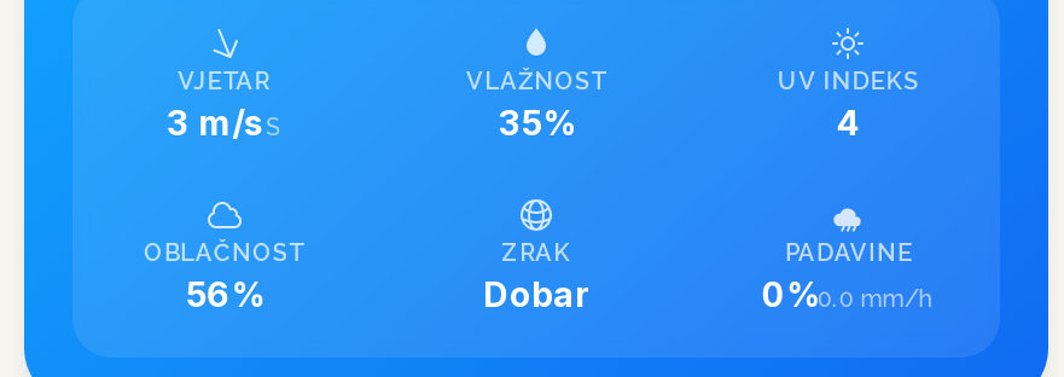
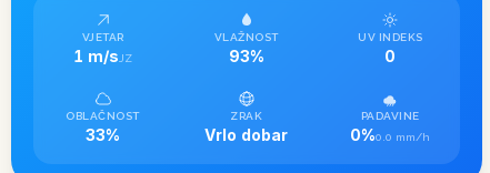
- 3 m/sS
+ 1 m/sJZ

- 35%
+ 93%

- 4
+ 0

- 56%
+ 33%

- Dobar
+ Vrlo dobar
